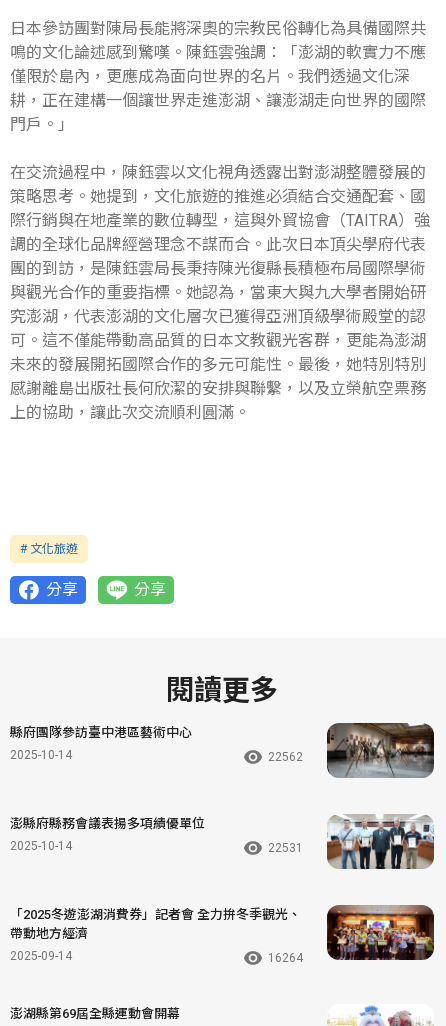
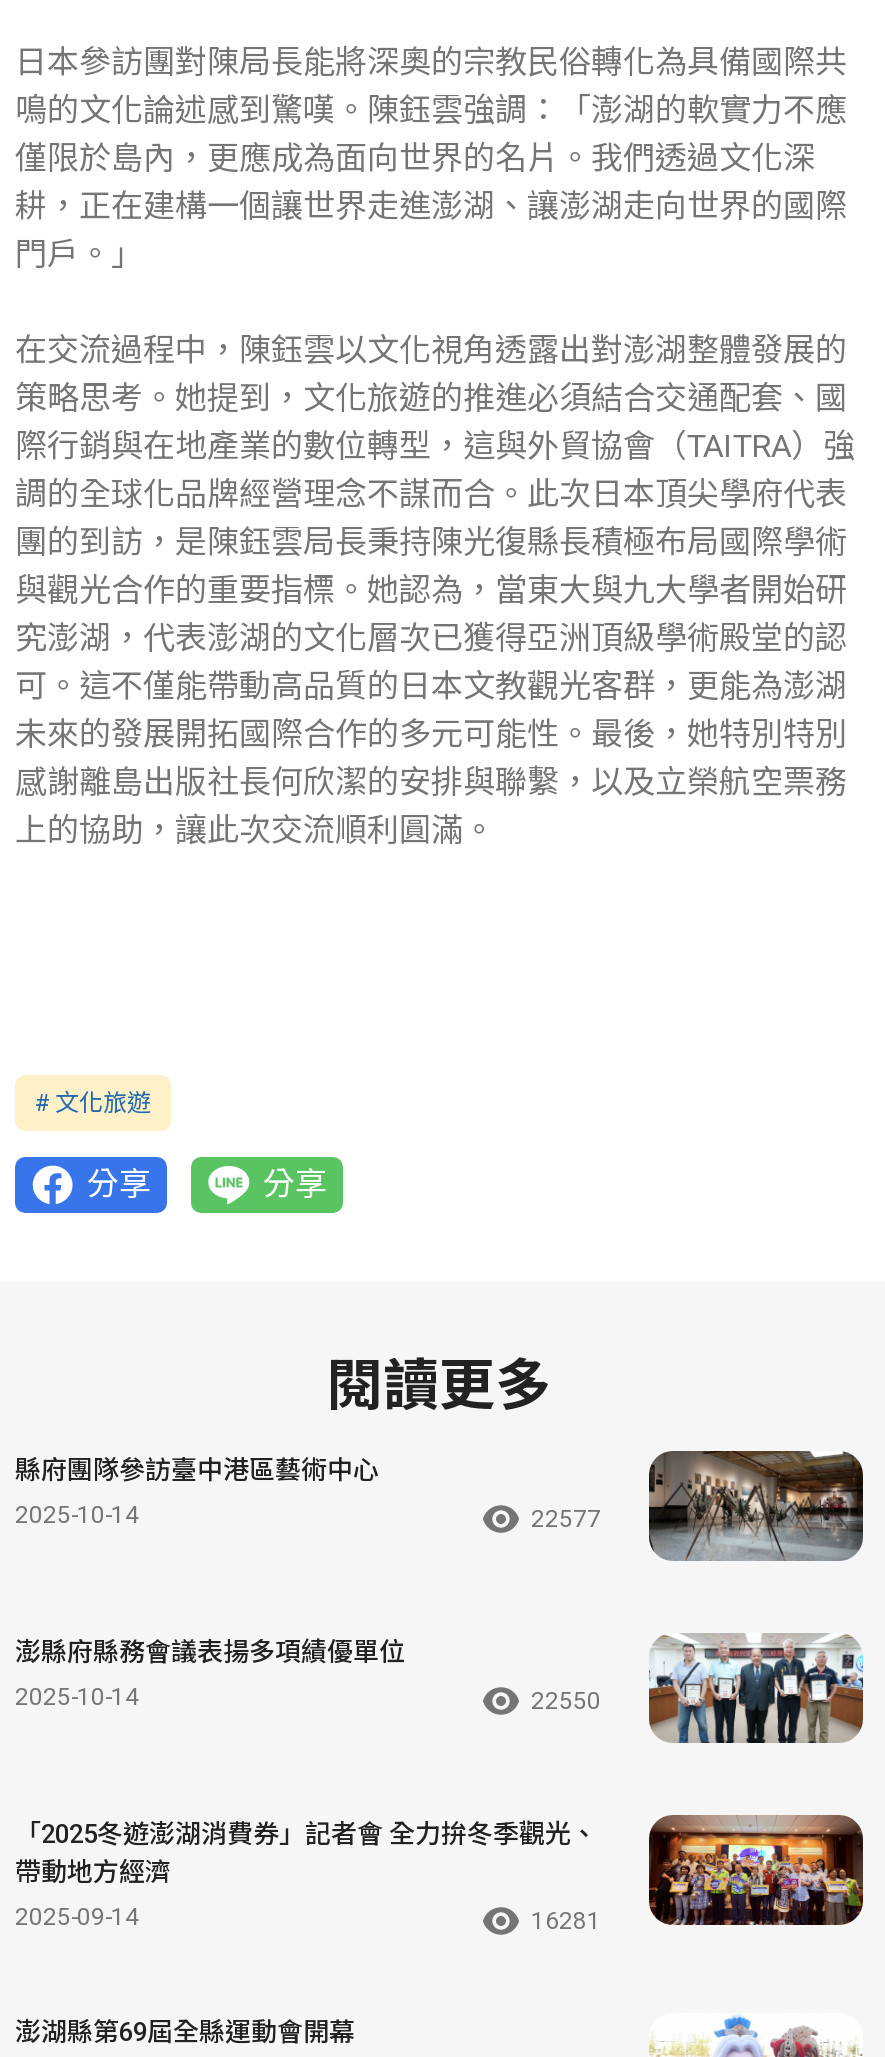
- 22562
+ 22577

- 22531
+ 22550

- 16264
+ 16281
